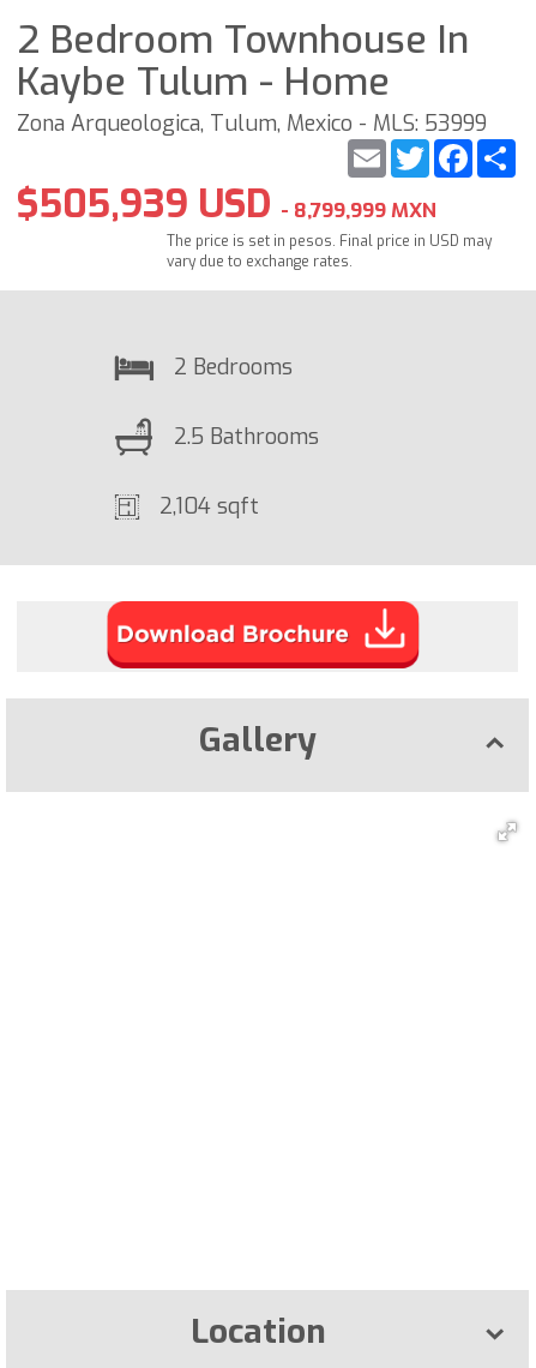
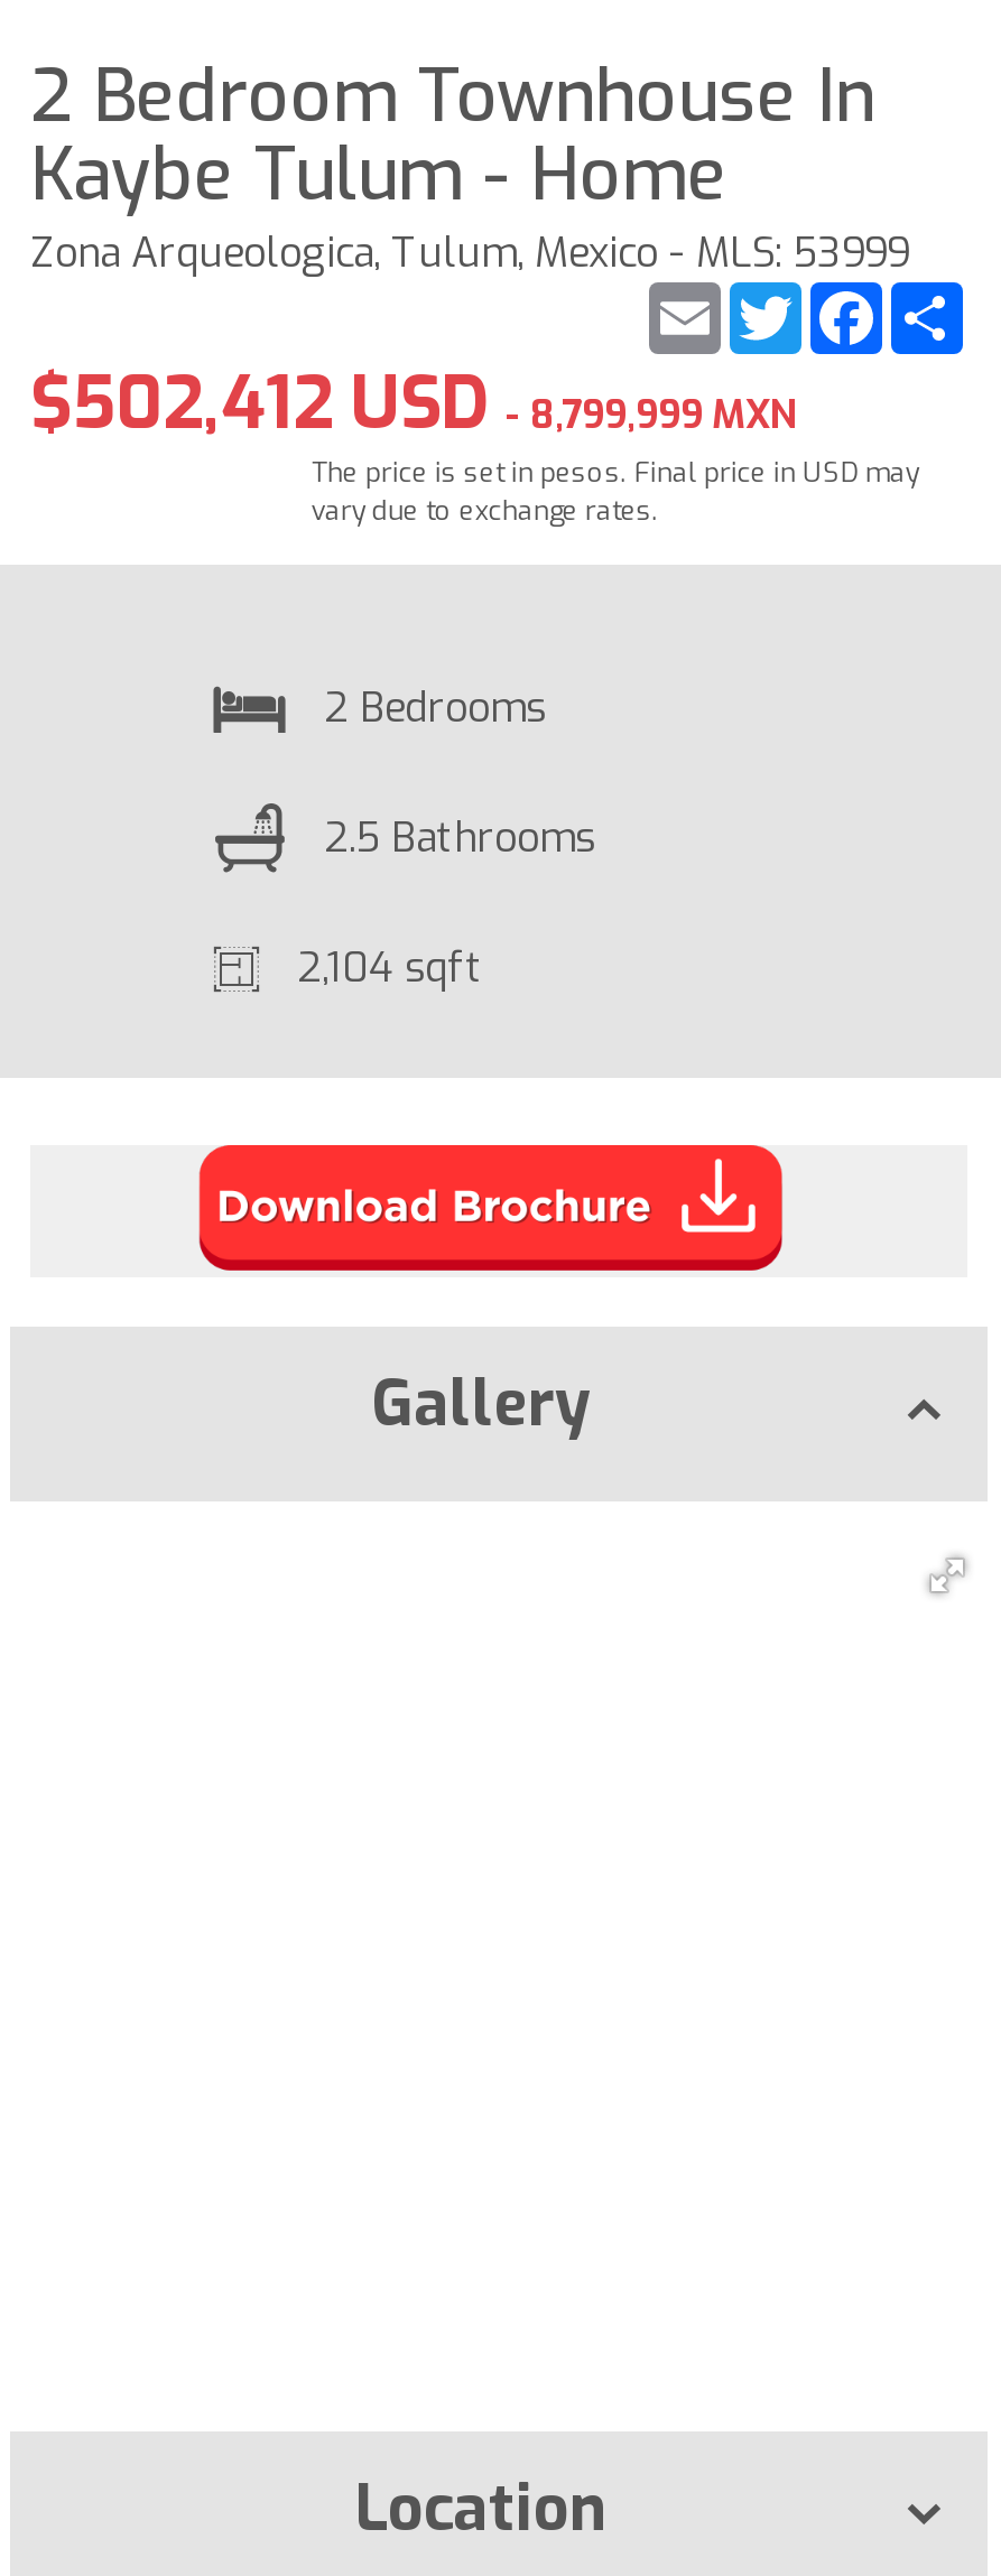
- $505,939 USD - 8,799,999 MXN
+ $502,412 USD - 8,799,999 MXN
